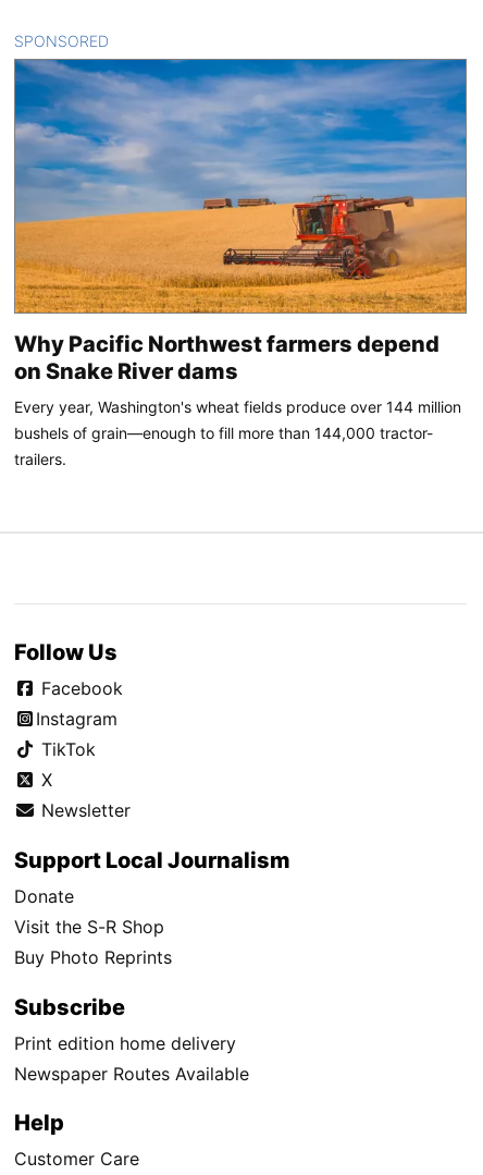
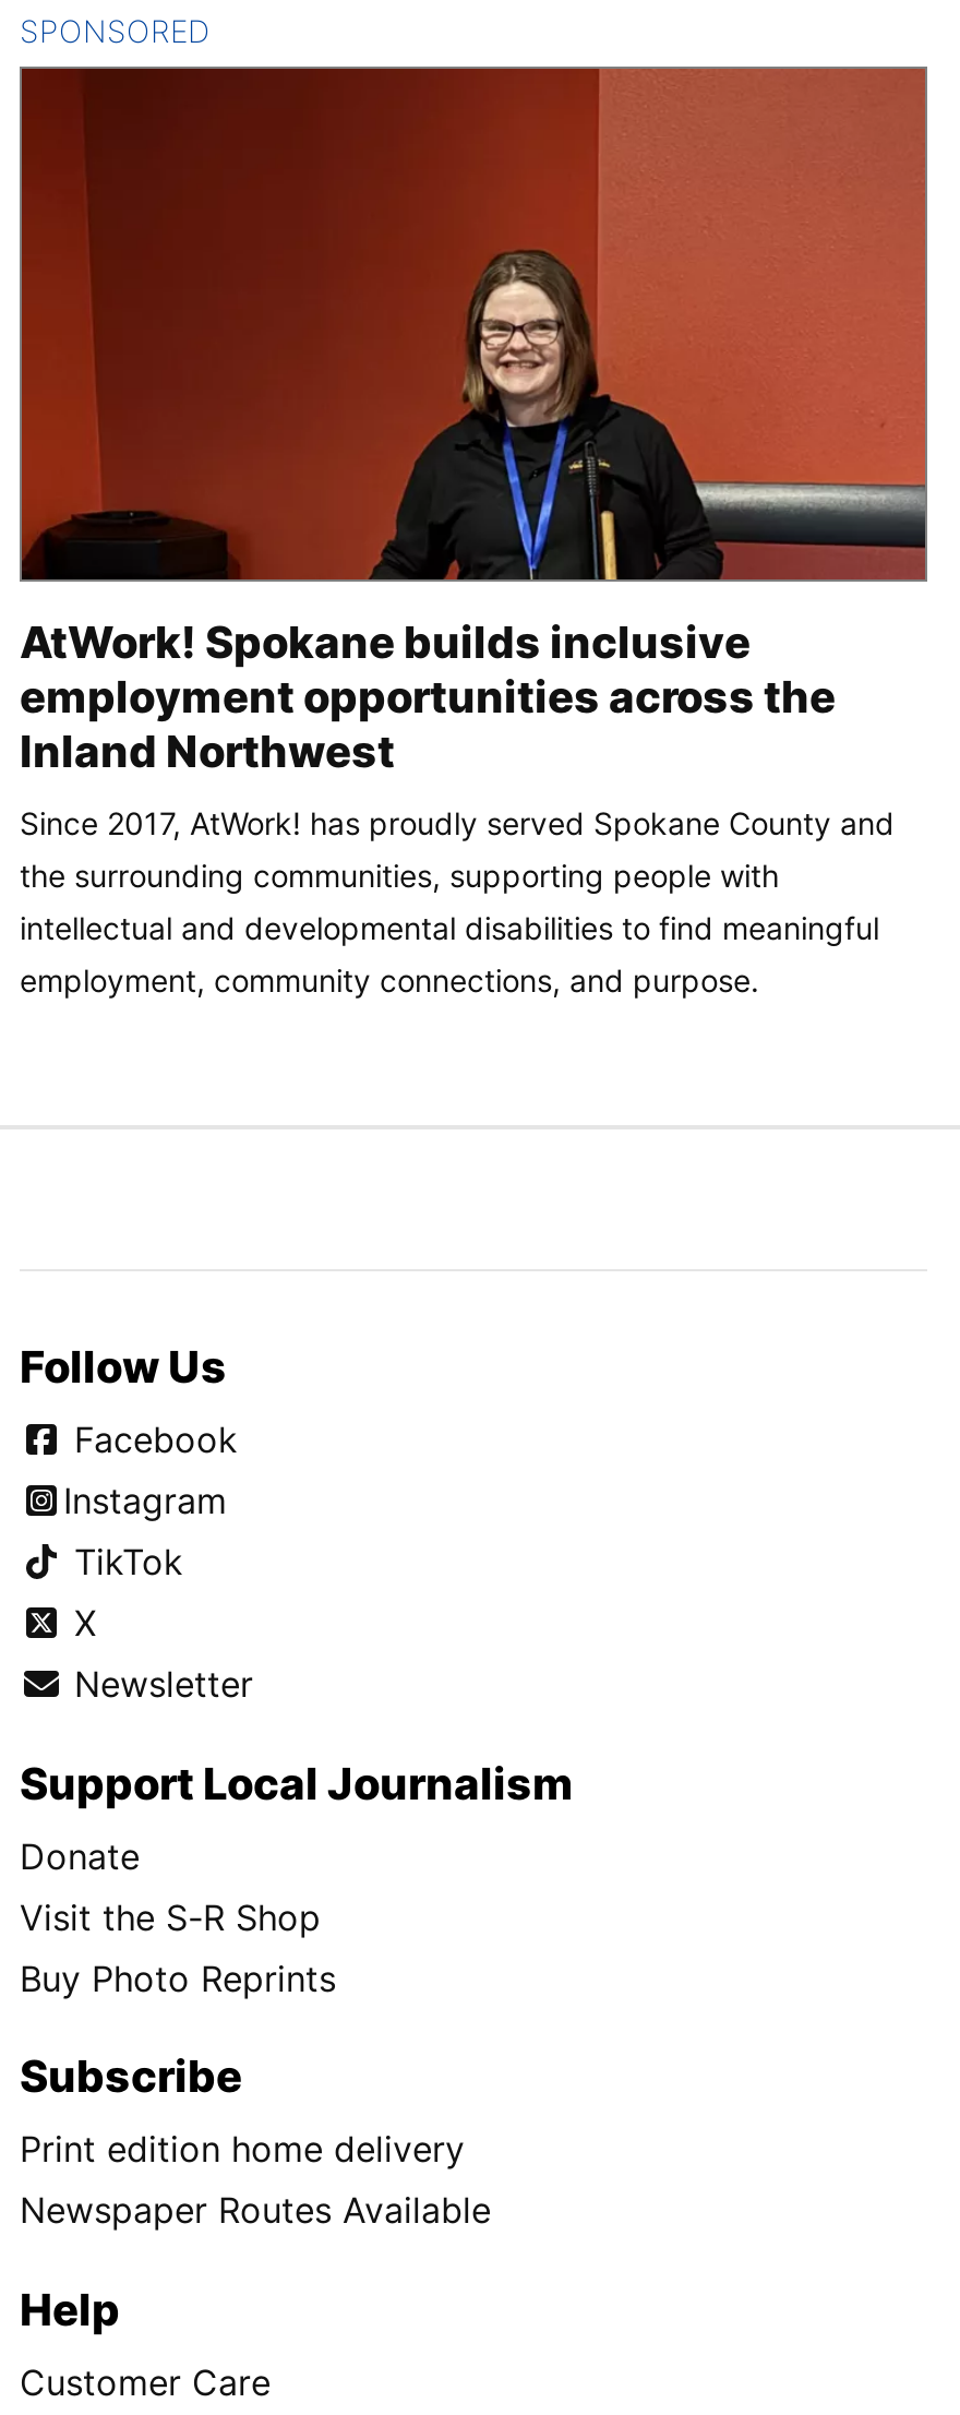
- [image]
- Why Pacific Northwest farmers depend
- on Snake River dams
+ [image]
+ AtWork! Spokane builds inclusive
+ employment opportunities across the
+ Inland Northwest

- Every year, Washington's wheat fields produce over 144 million
- bushels of grain—enough to fill more than 144,000 tractor-
- trailers.
+ Since 2017, AtWork! has proudly served Spokane County and
+ the surrounding communities, supporting people with
+ intellectual and developmental disabilities to find meaningful
+ employment, community connections, and purpose.
